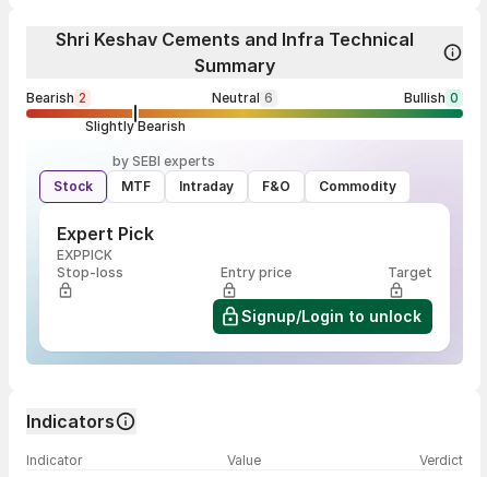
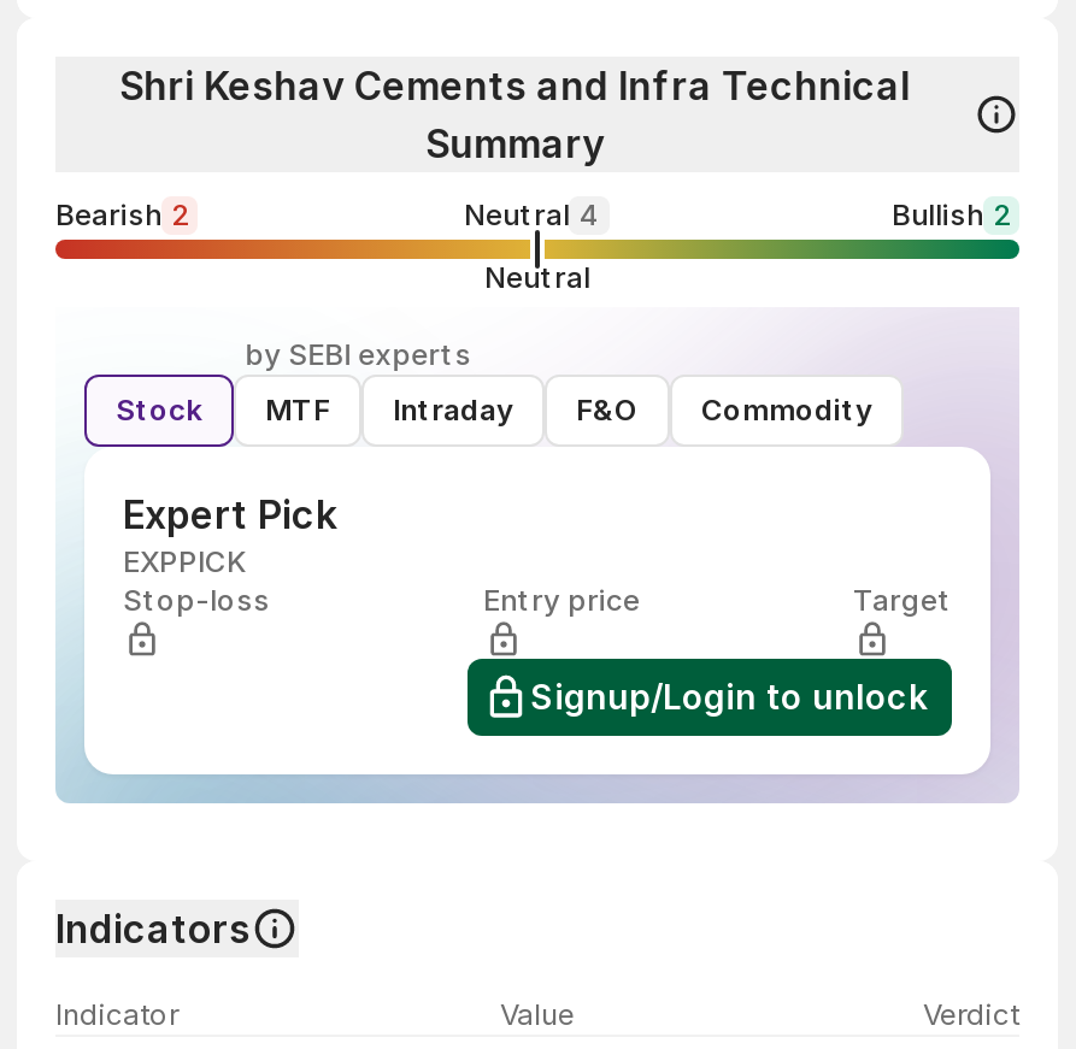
- Neutral 6
- Bullish 0
+ Neutral 4
+ Bullish 2

- Slightly Bearish
+ Neutral
